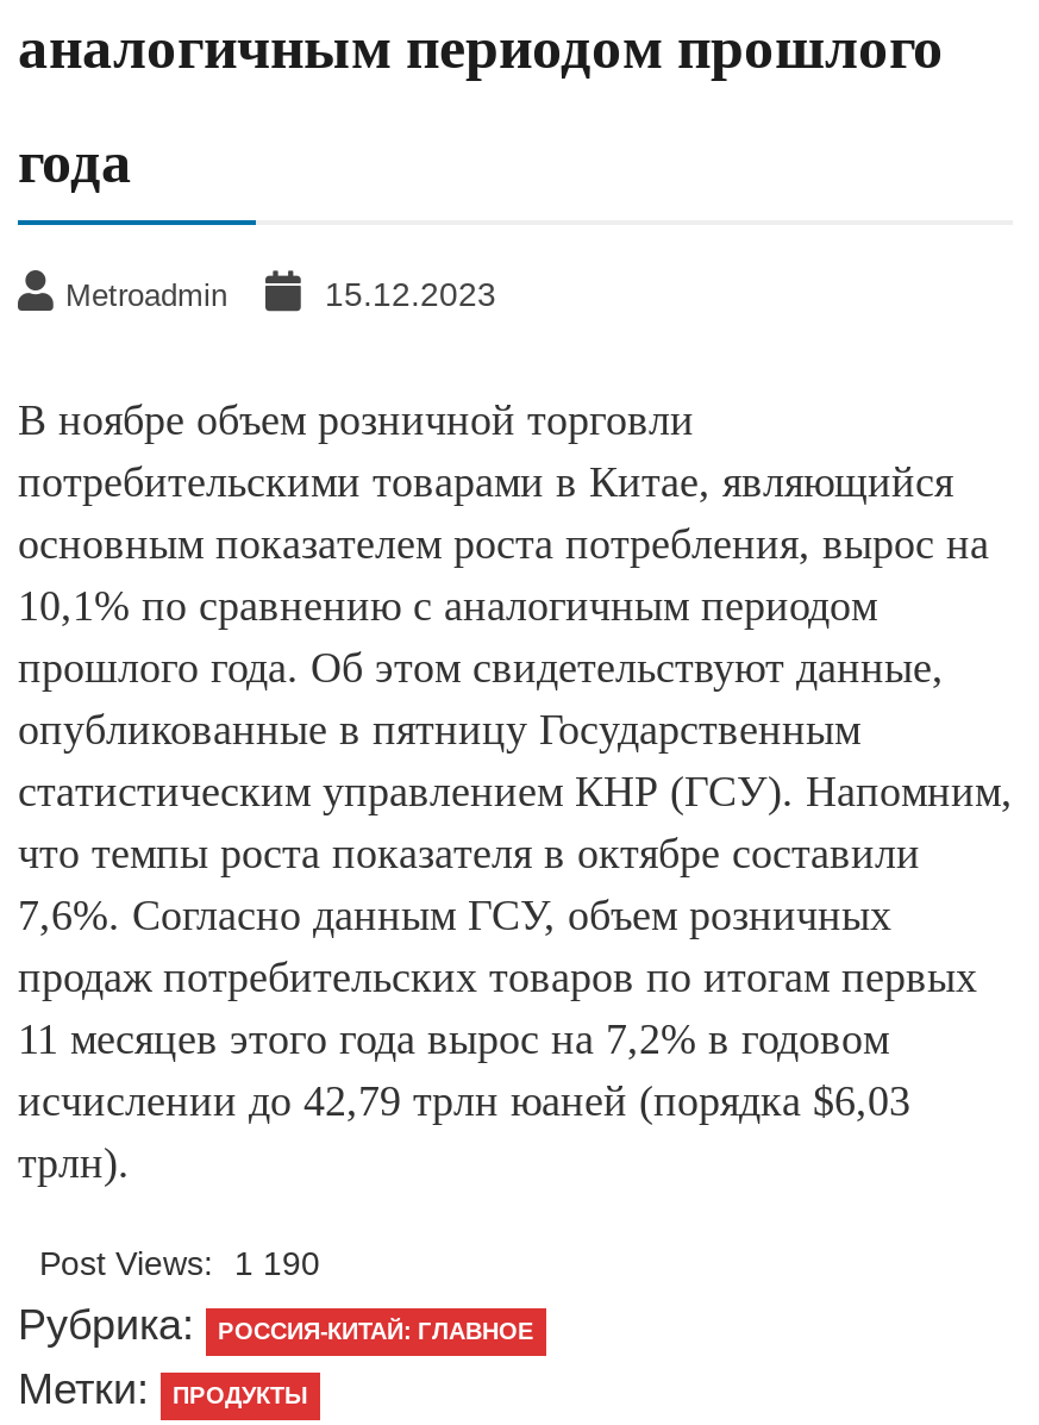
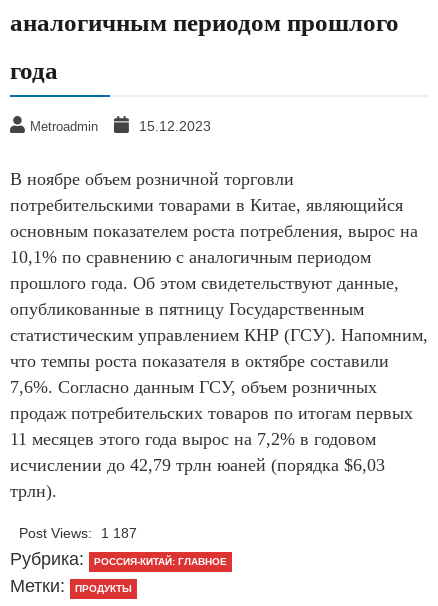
- Post Views: 1 190
+ Post Views: 1 187
